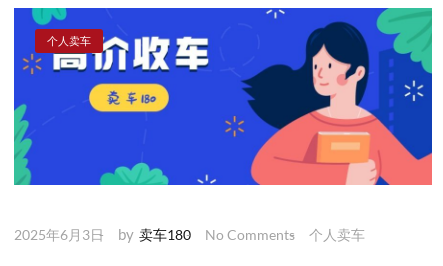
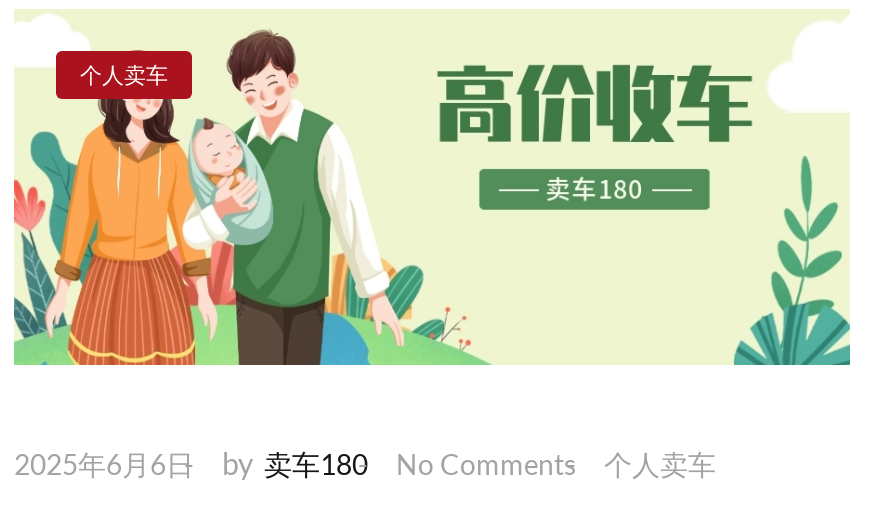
- [image]
- 2025年6月3日 by 卖车180 No Comments 个人卖车
+ [image]
+ 2025年6月6日 by 卖车180 No Comments 个人卖车
